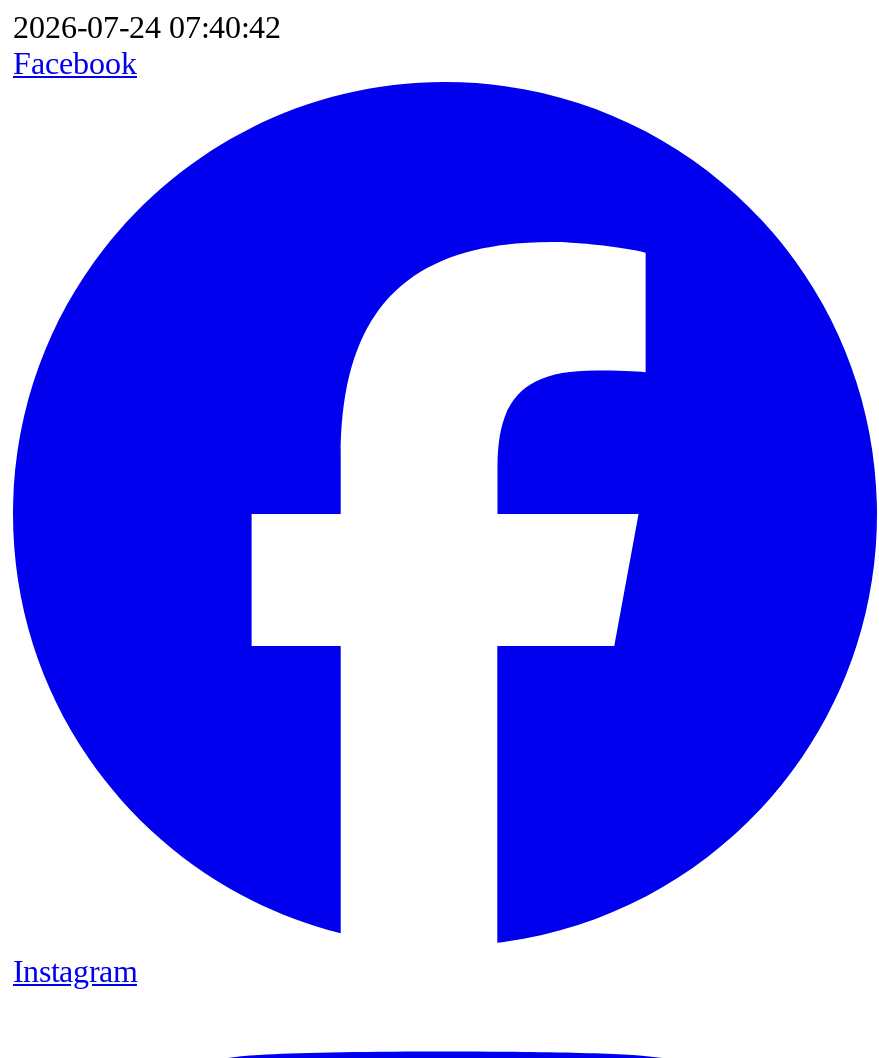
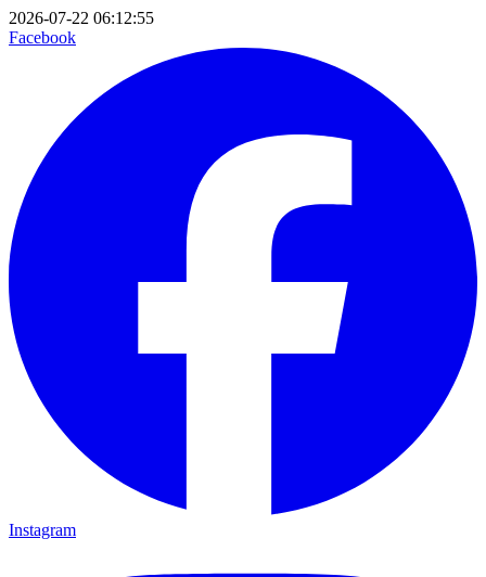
- 2026-07-24 07:40:42
+ 2026-07-22 06:12:55
